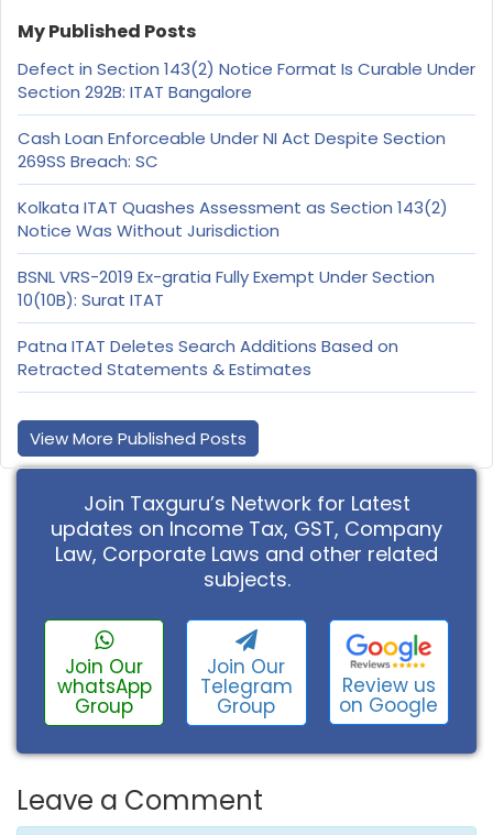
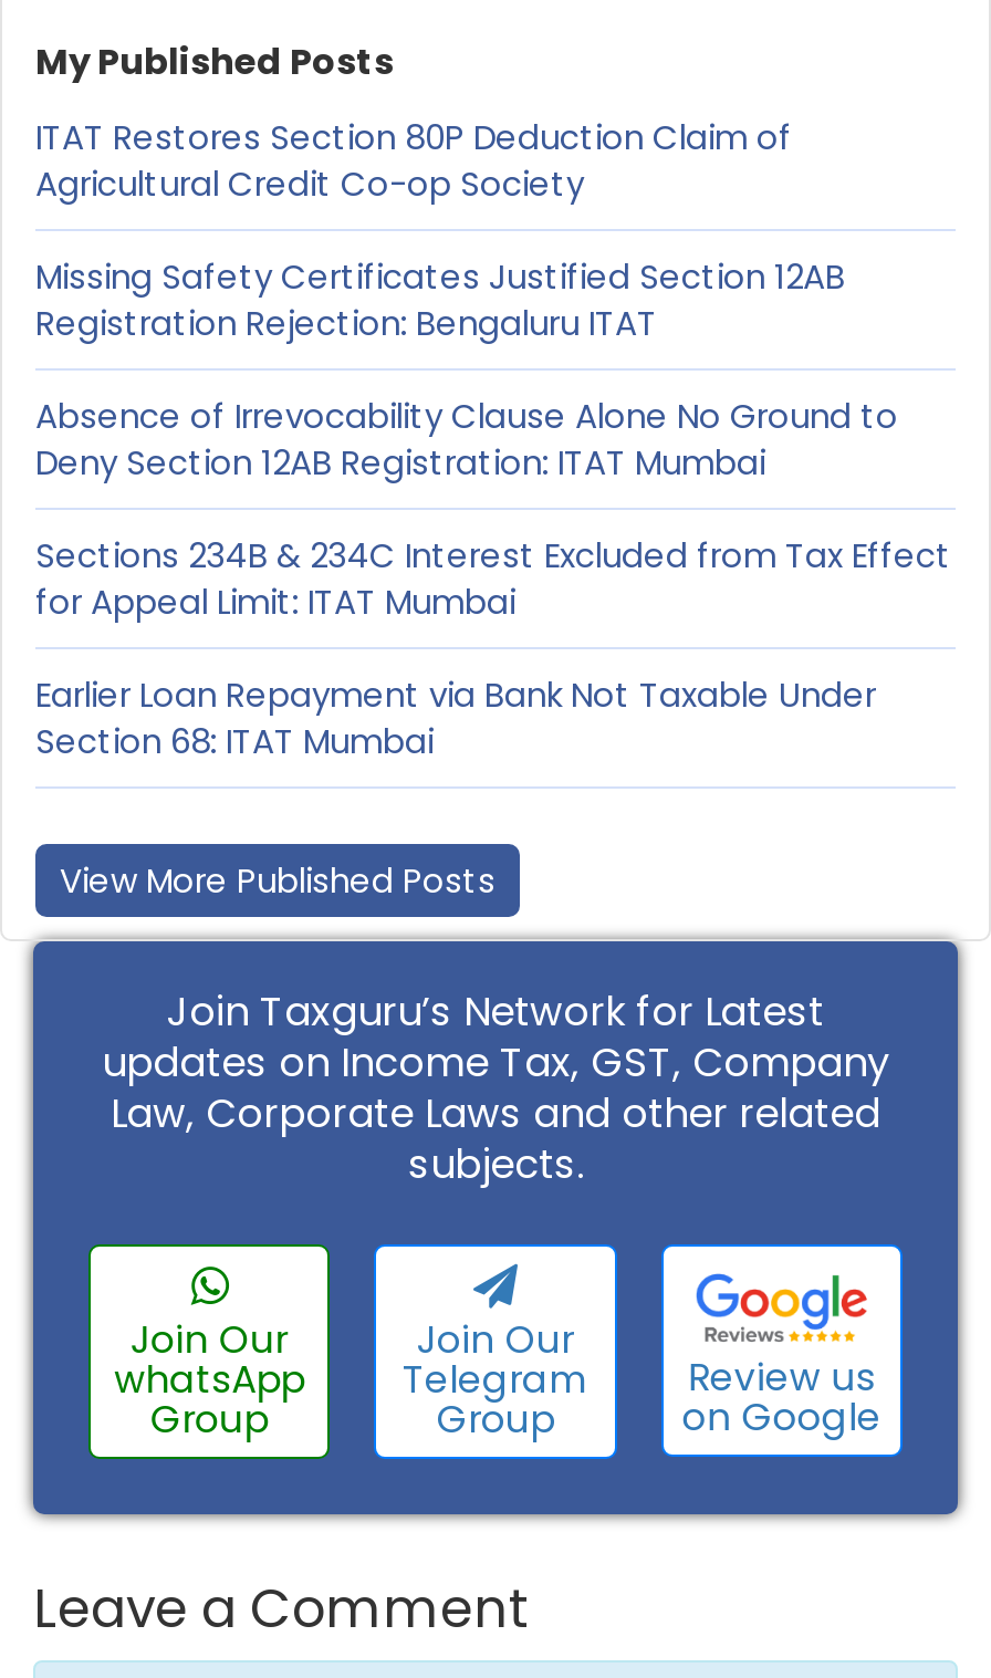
- Defect in Section 143(2) Notice Format Is Curable Under
- Section 292B: ITAT Bangalore
+ ITAT Restores Section 80P Deduction Claim of
+ Agricultural Credit Co-op Society

- Cash Loan Enforceable Under NI Act Despite Section
- 269SS Breach: SC
+ Missing Safety Certificates Justified Section 12AB
+ Registration Rejection: Bengaluru ITAT

- Kolkata ITAT Quashes Assessment as Section 143(2)
- Notice Was Without Jurisdiction
+ Absence of Irrevocability Clause Alone No Ground to
+ Deny Section 12AB Registration: ITAT Mumbai

- BSNL VRS-2019 Ex-gratia Fully Exempt Under Section
- 10(10B): Surat ITAT
+ Sections 234B & 234C Interest Excluded from Tax Effect
+ for Appeal Limit: ITAT Mumbai

- Patna ITAT Deletes Search Additions Based on
- Retracted Statements & Estimates
+ Earlier Loan Repayment via Bank Not Taxable Under
+ Section 68: ITAT Mumbai
